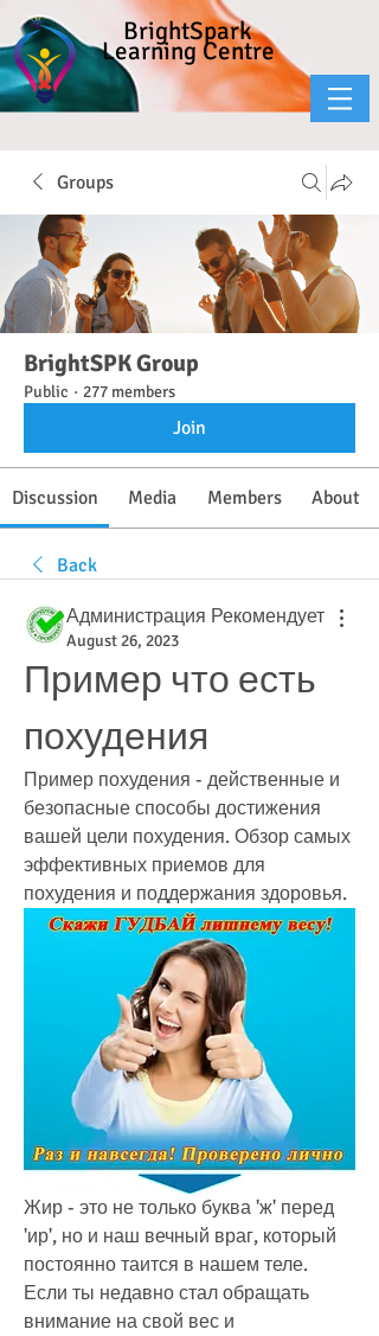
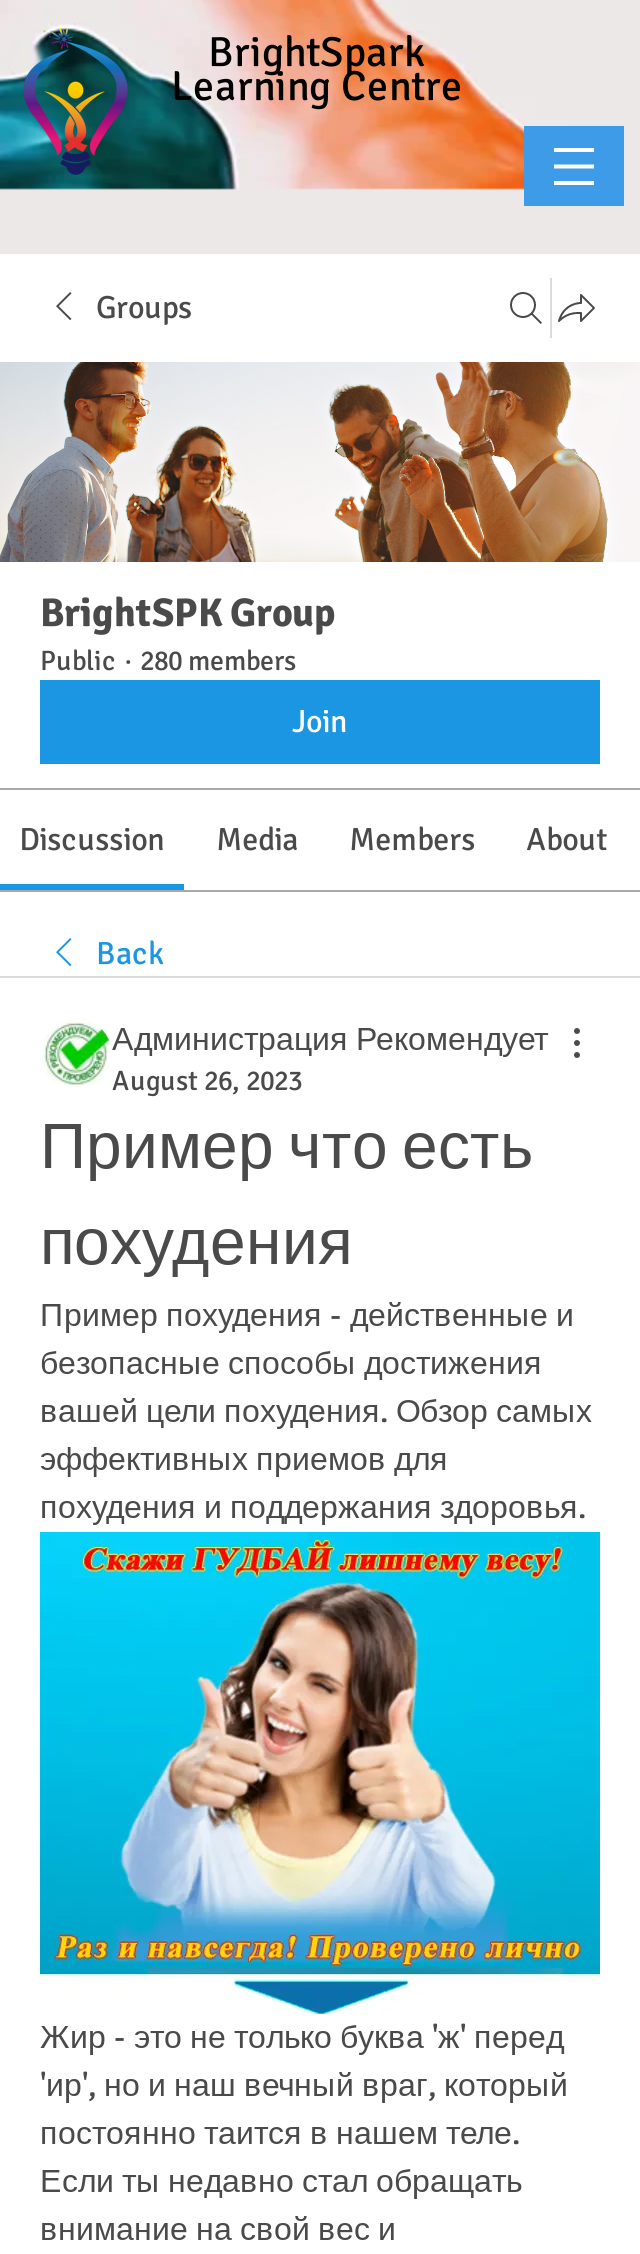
- Public · 277 members
+ Public · 280 members
